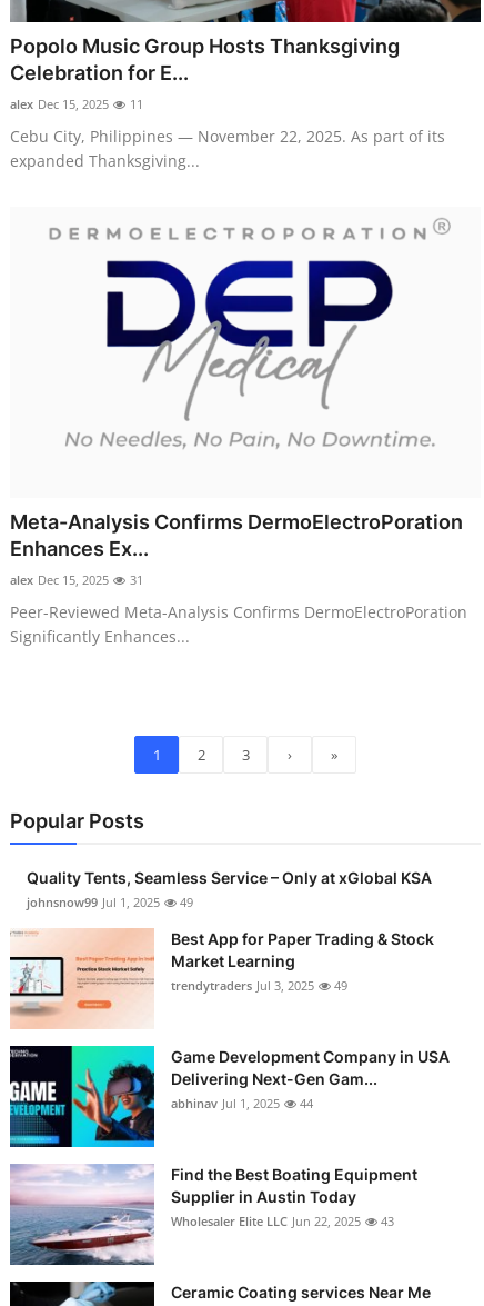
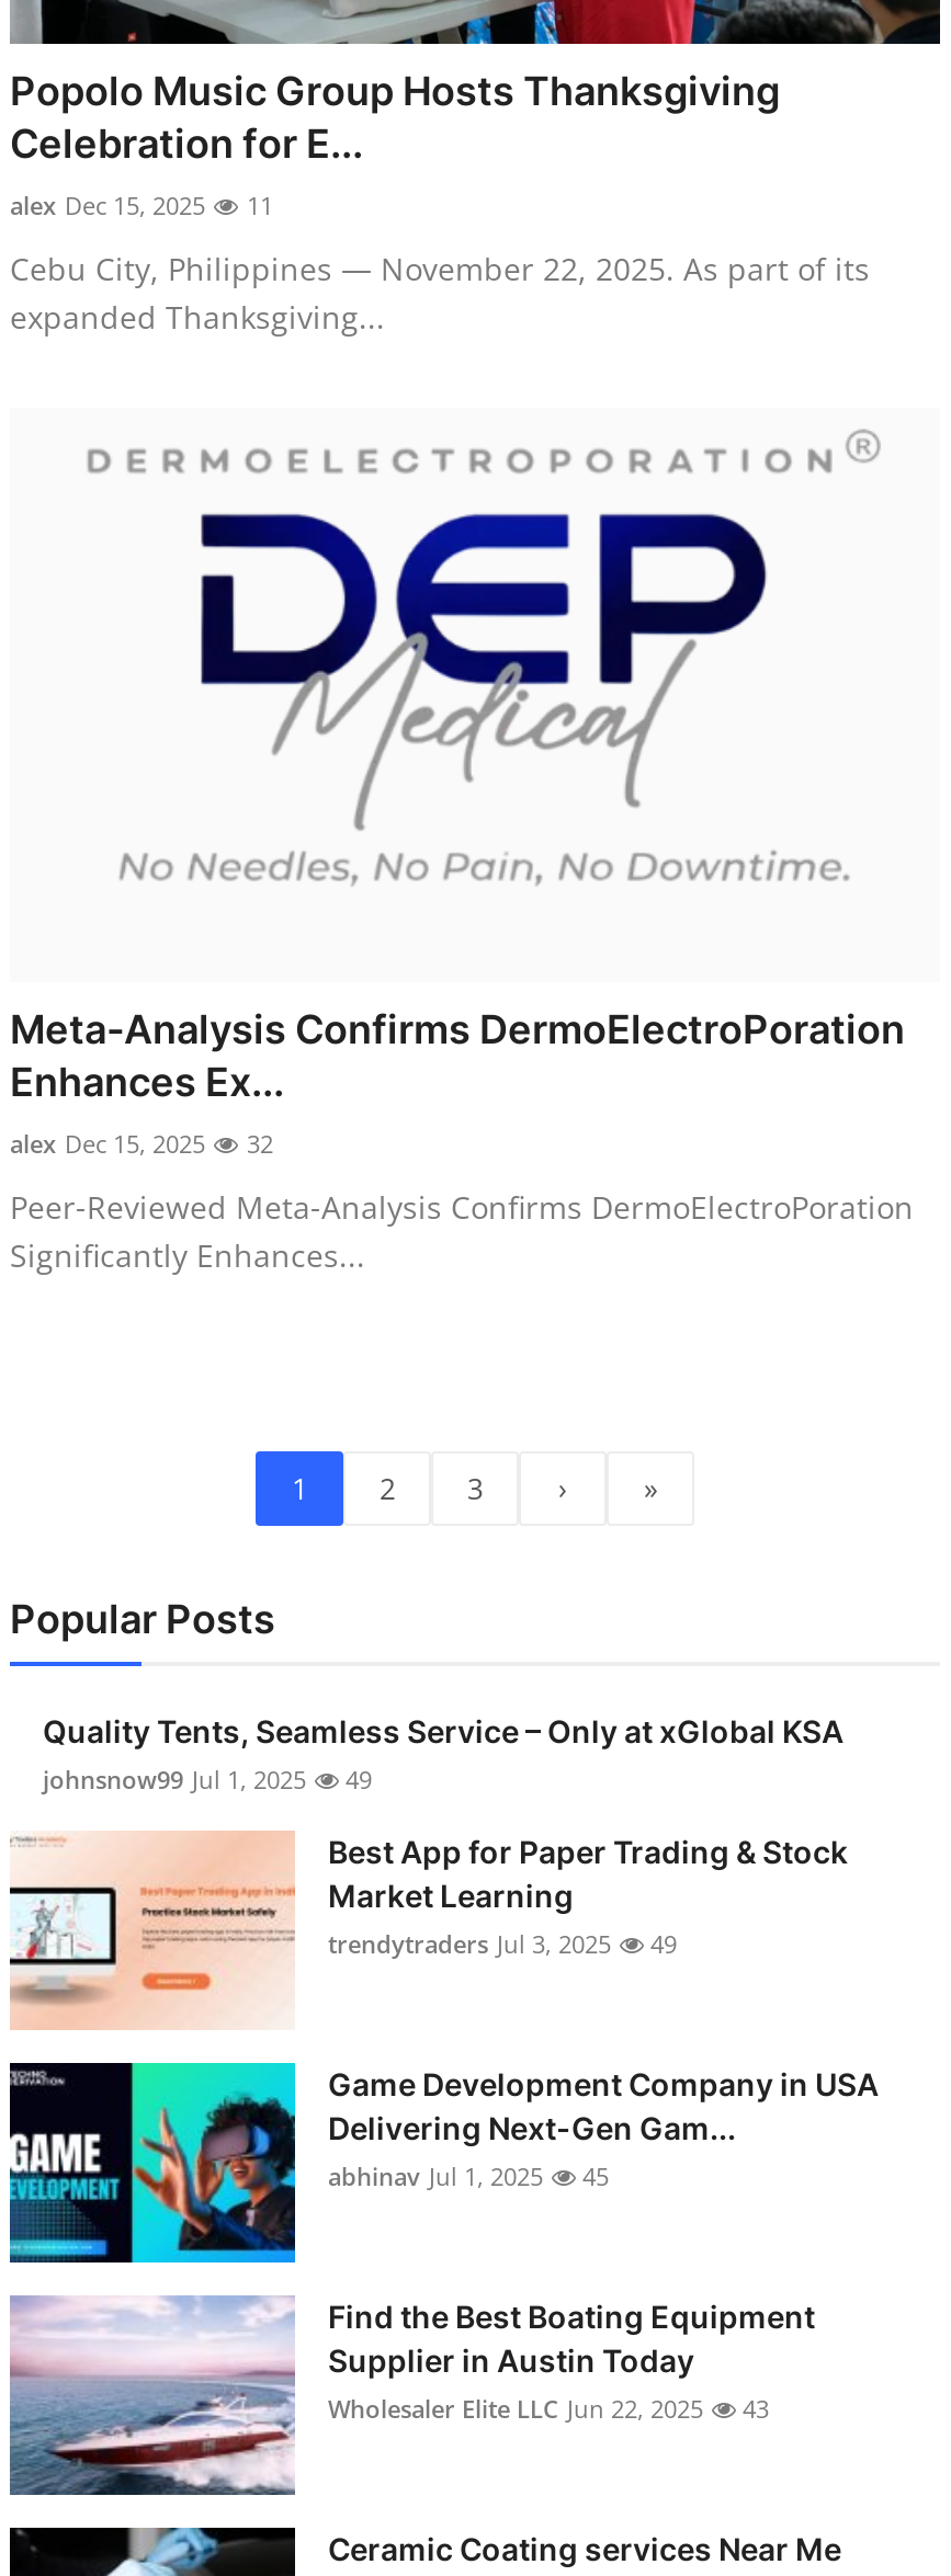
- alex Dec 15, 2025 31
+ alex Dec 15, 2025 32

- abhinav Jul 1, 2025 44
+ abhinav Jul 1, 2025 45
